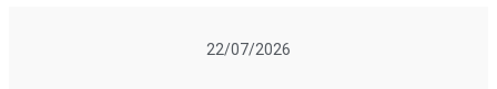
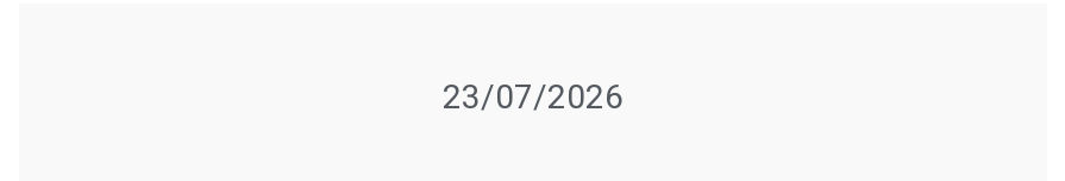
- 22/07/2026
+ 23/07/2026
